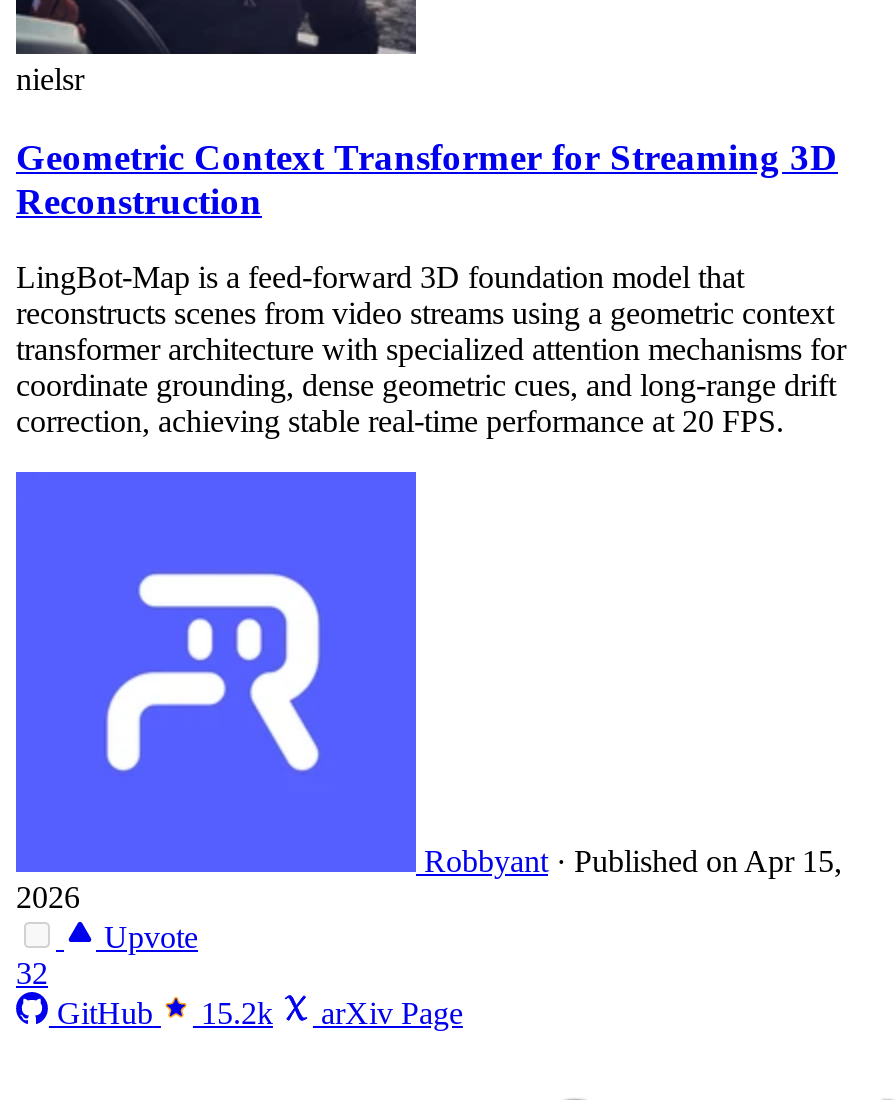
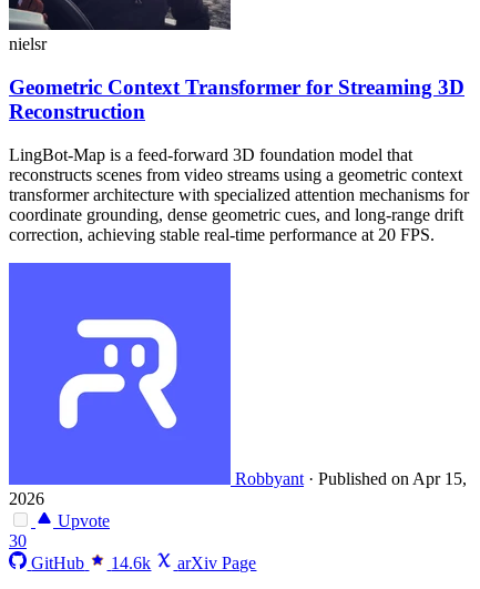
- 32
+ 30

- GitHub 15.2k arXiv Page
+ GitHub 14.6k arXiv Page
